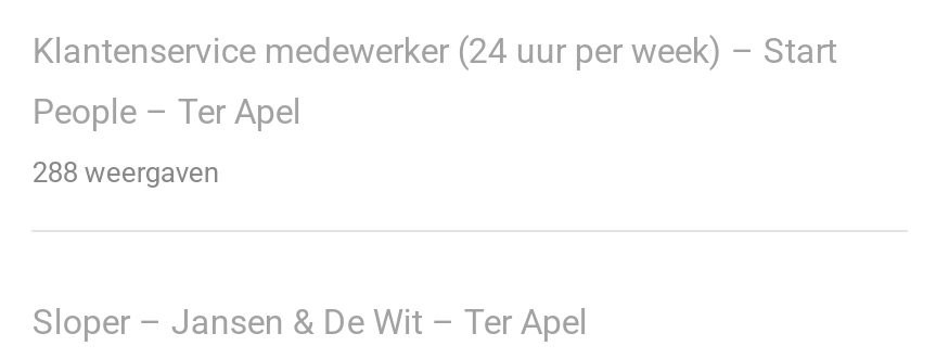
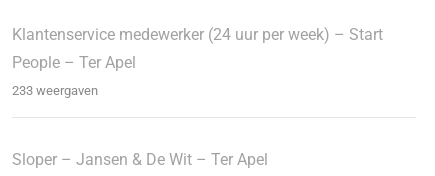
- 288 weergaven
+ 233 weergaven
